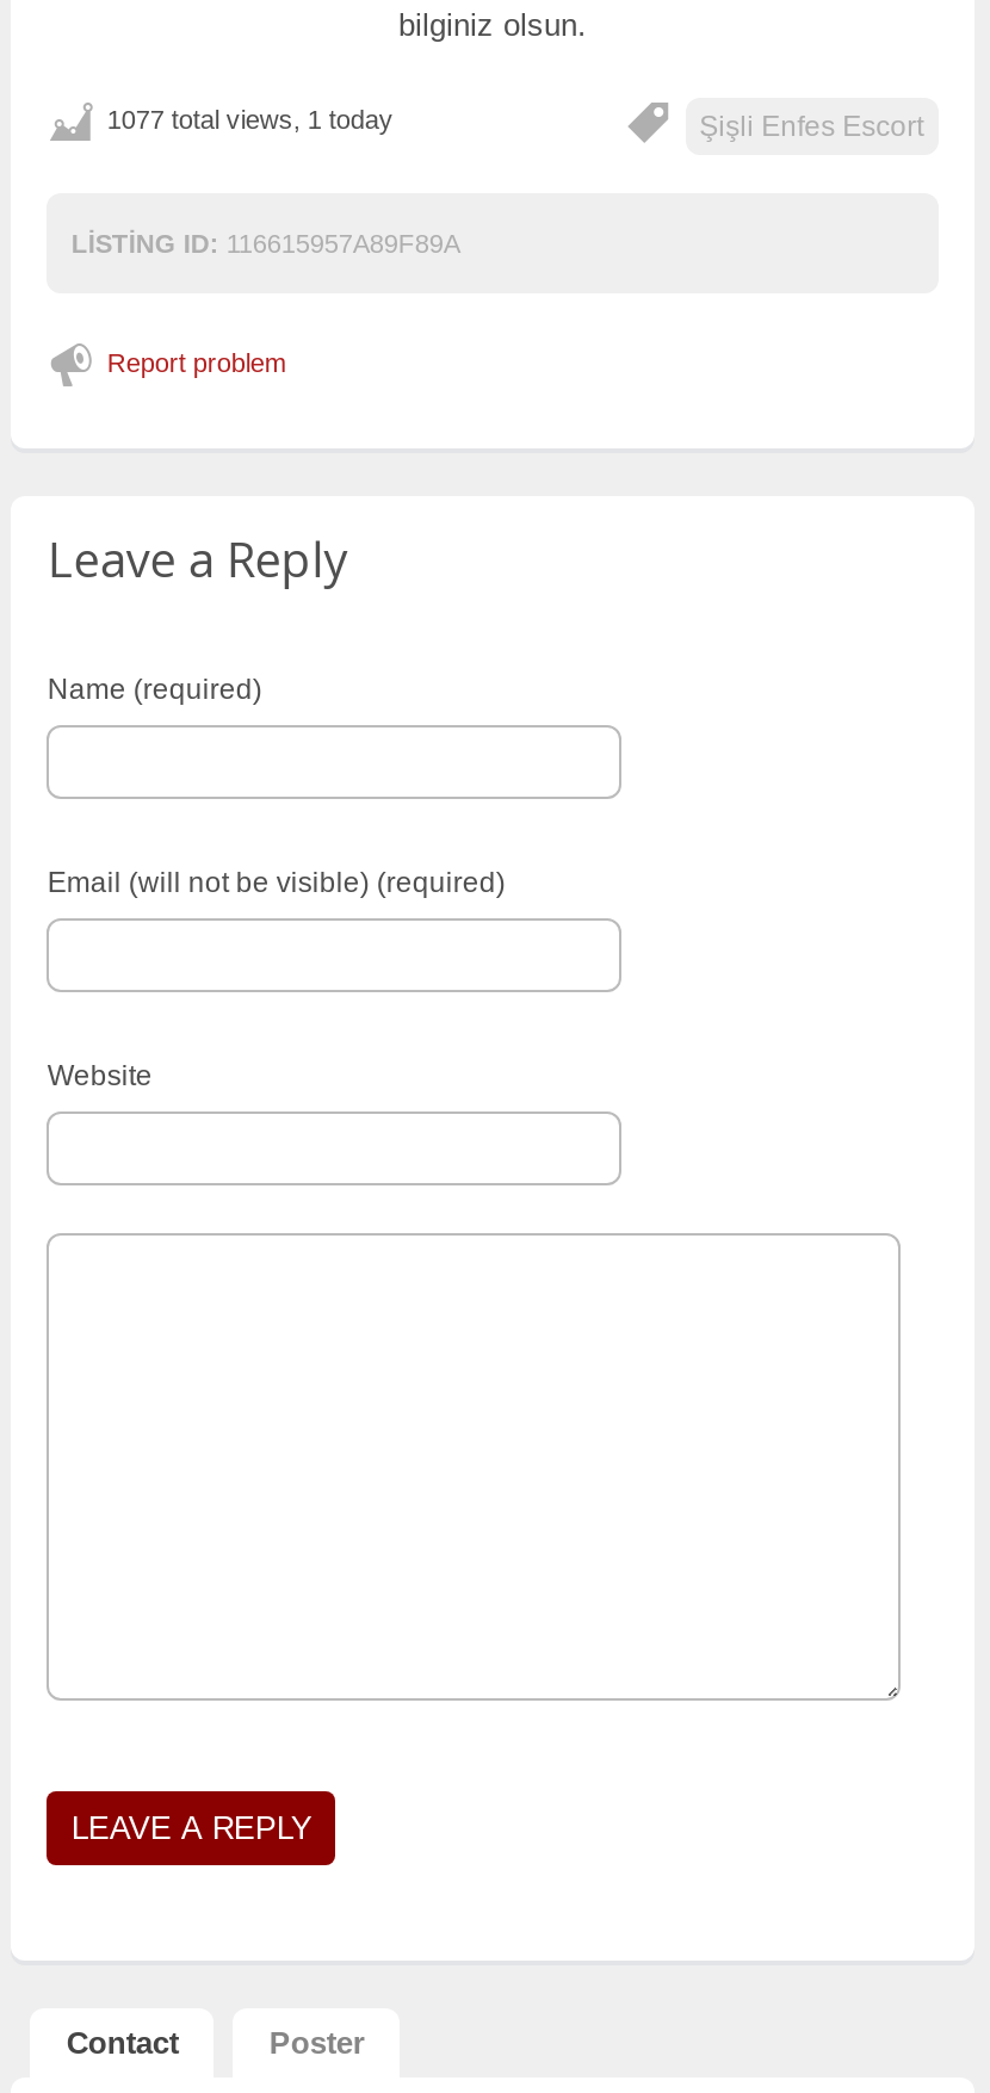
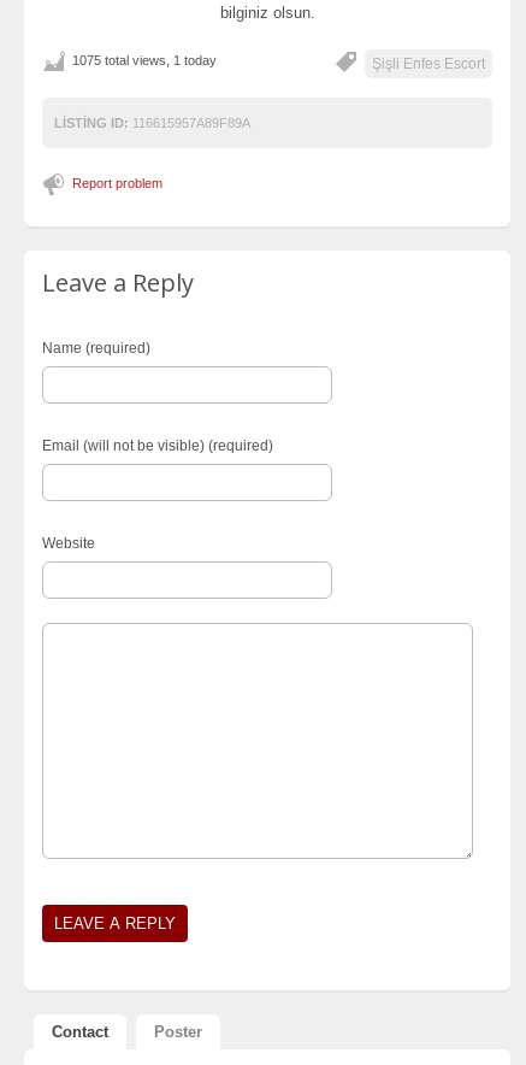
- 1077 total views, 1 today
+ 1075 total views, 1 today
